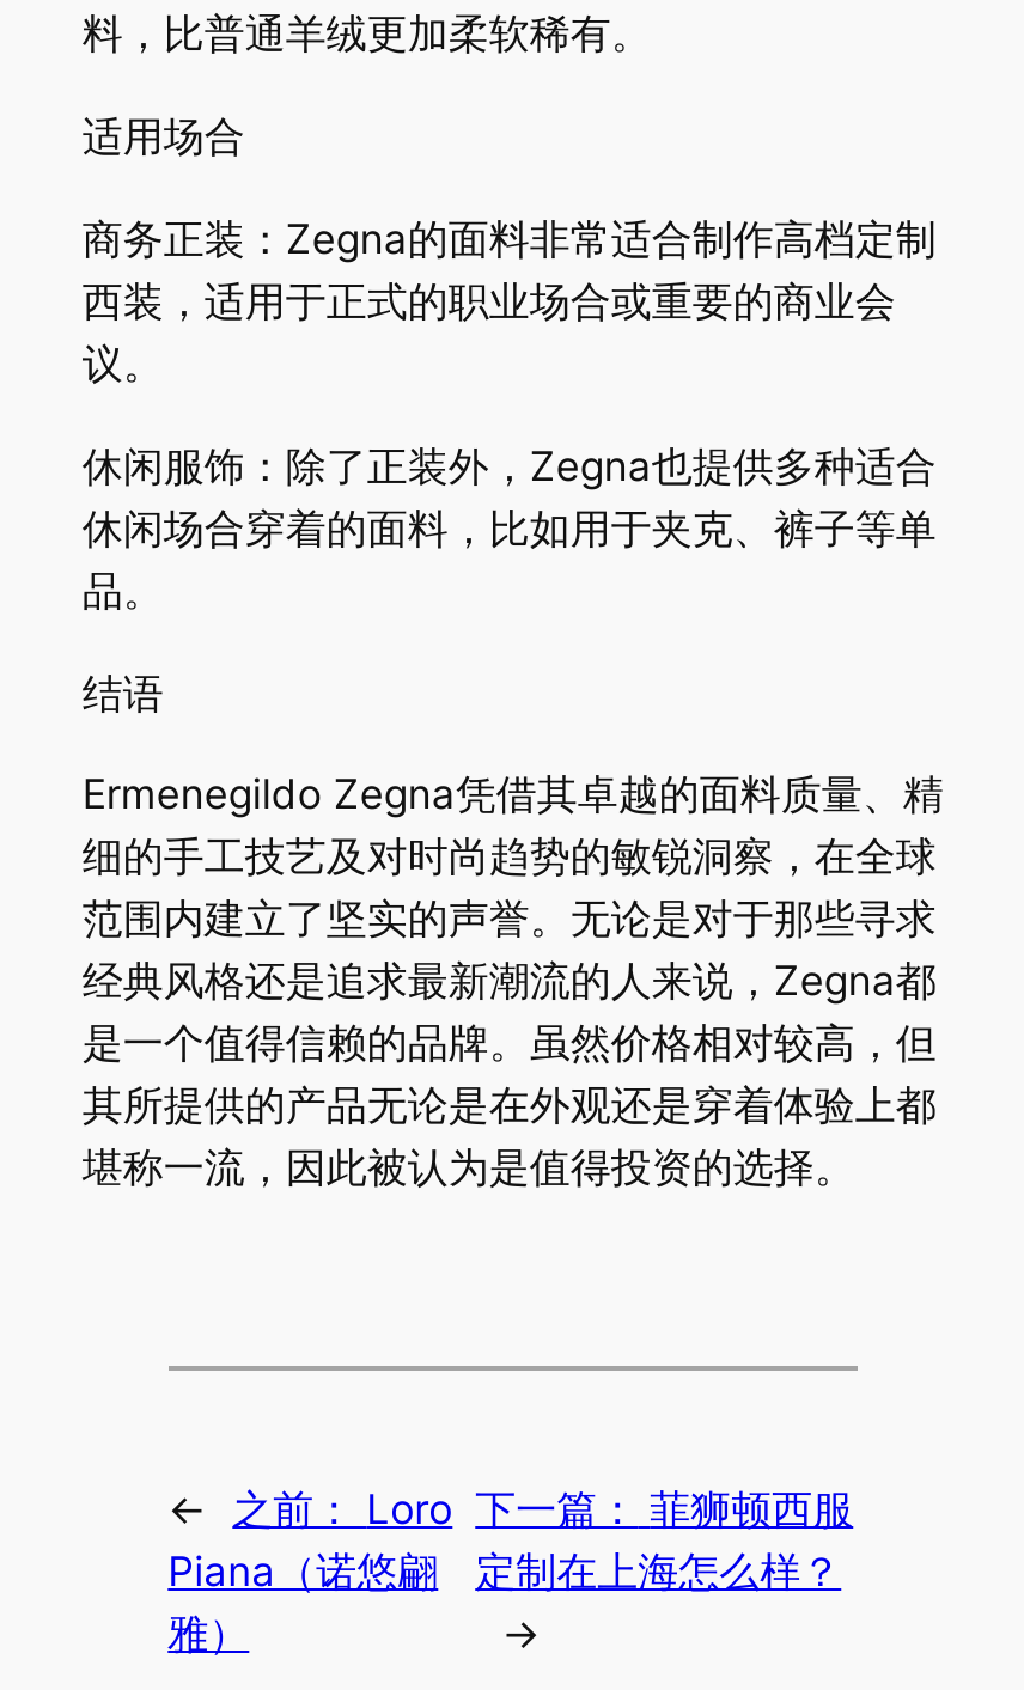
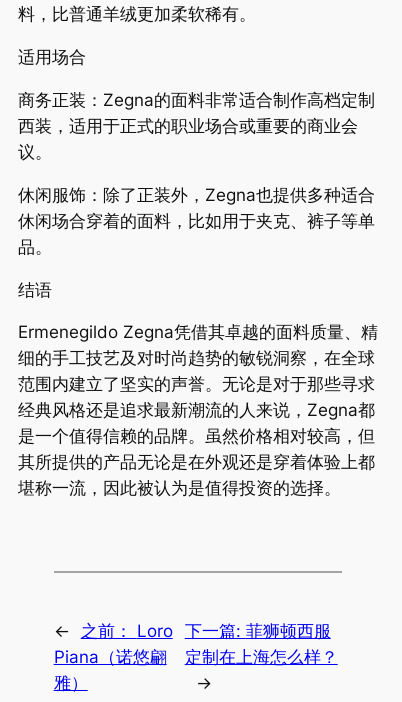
- 下一篇： 菲狮顿西服
+ 下一篇:菲狮顿西服
